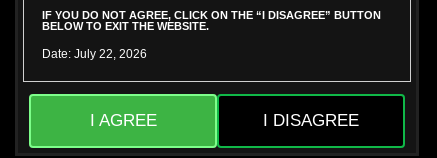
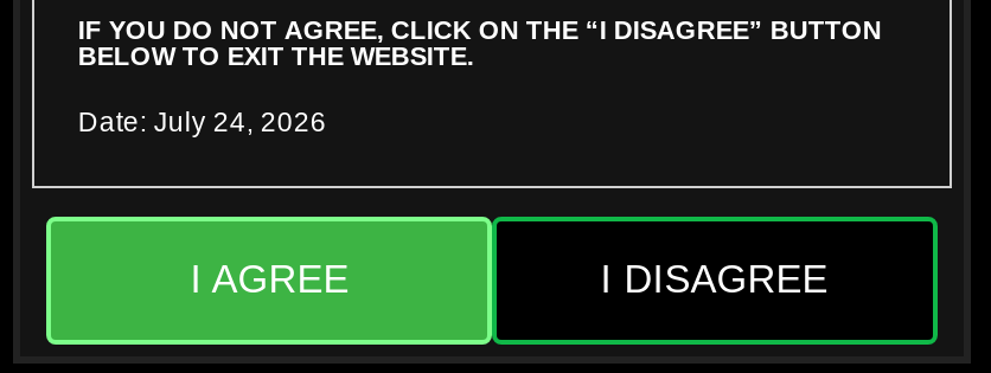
- Date: July 22, 2026
+ Date: July 24, 2026
